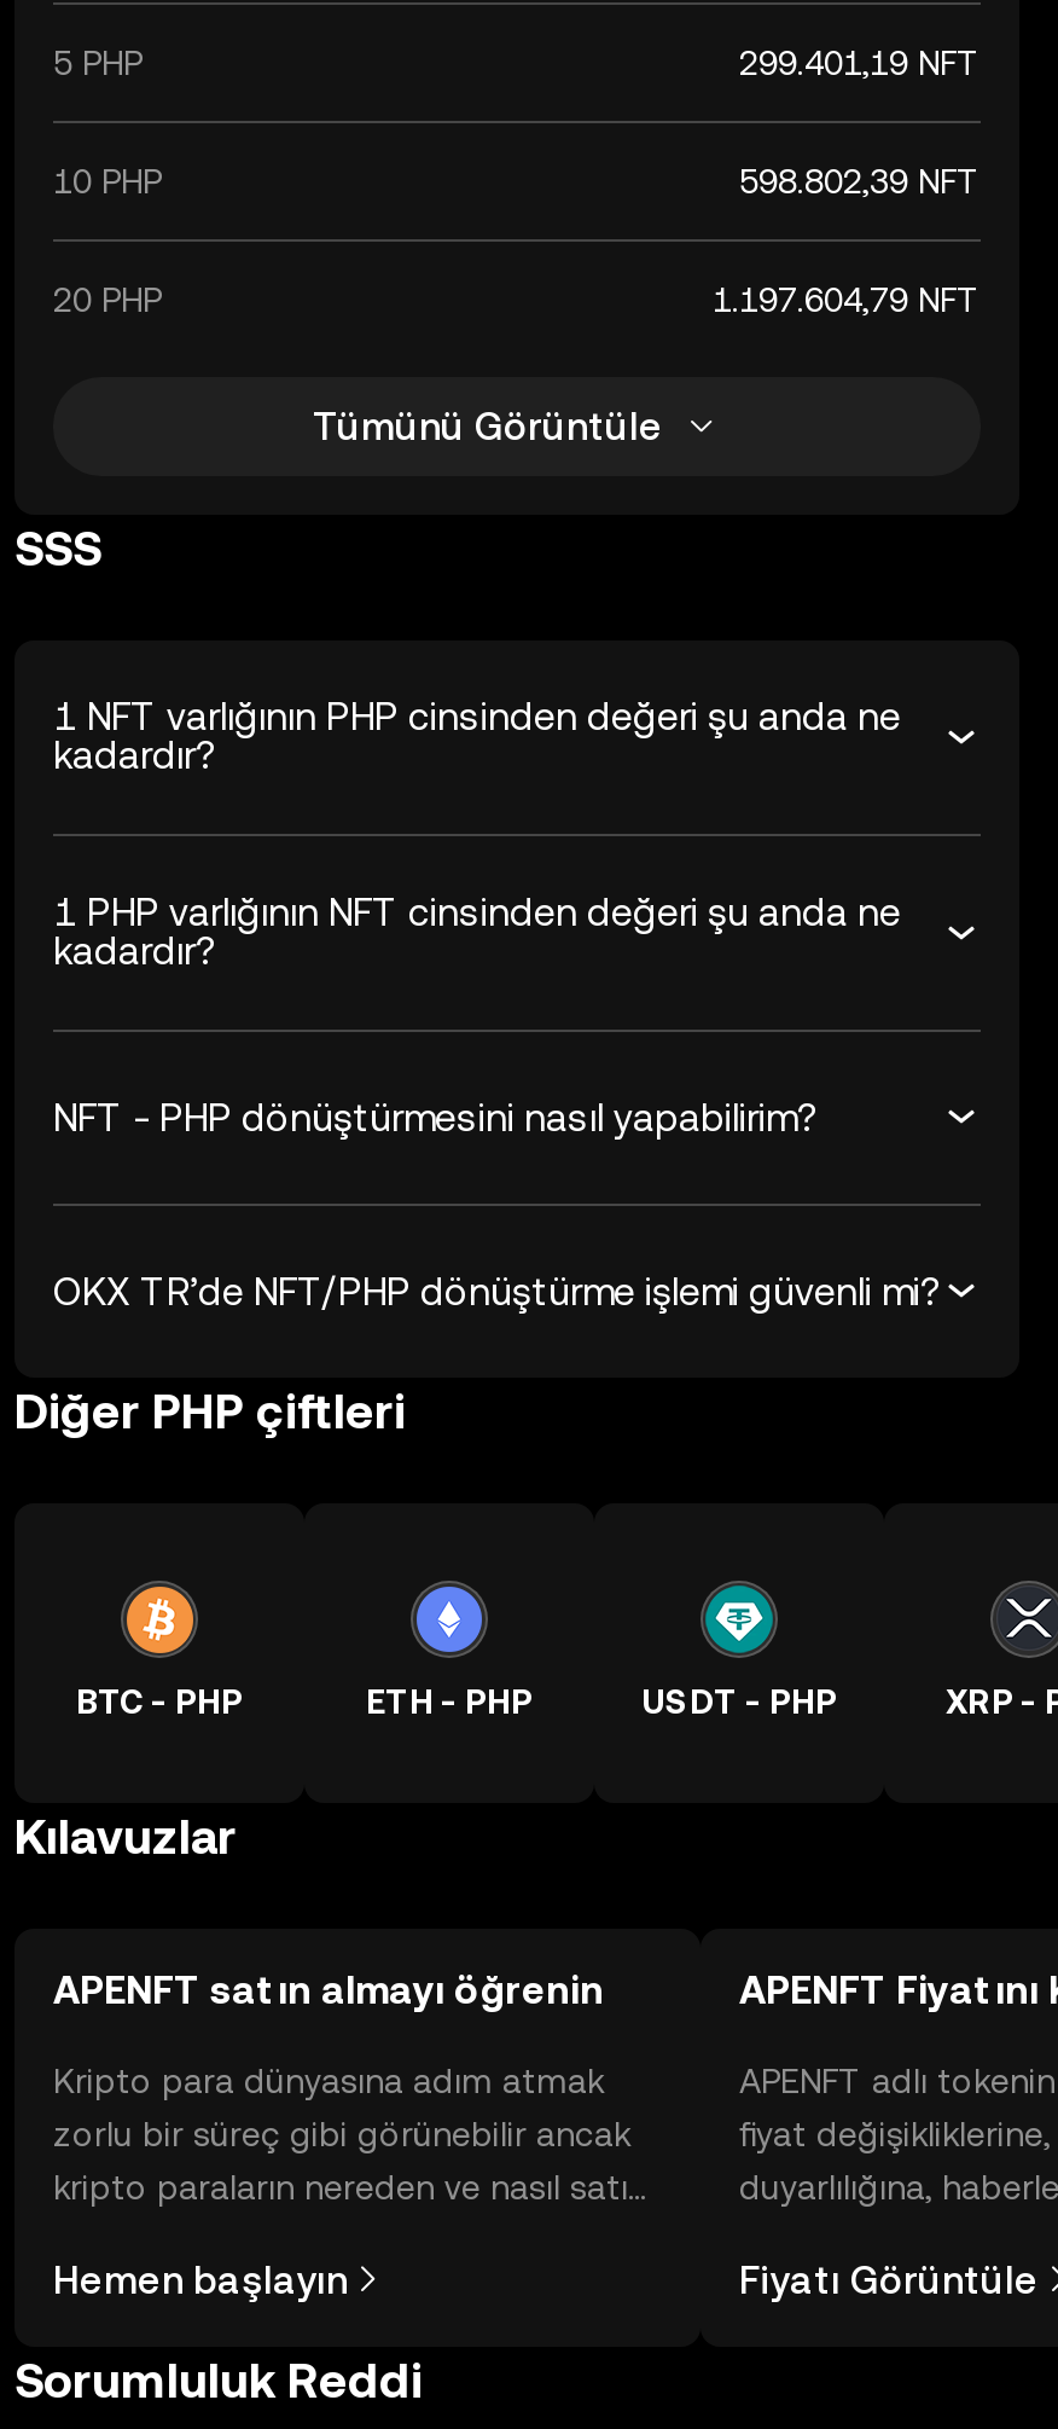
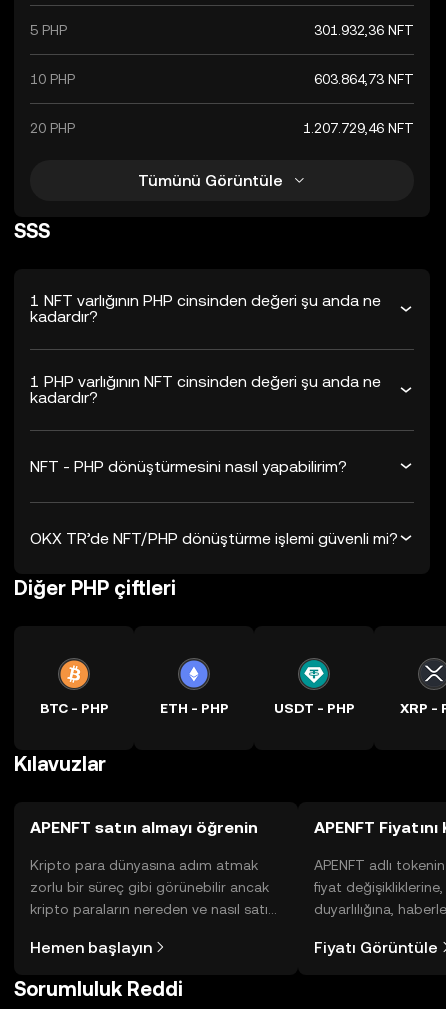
- 299.401,19 NFT
+ 301.932,36 NFT

- 598.802,39 NFT
+ 603.864,73 NFT

- 1.197.604,79 NFT
+ 1.207.729,46 NFT
